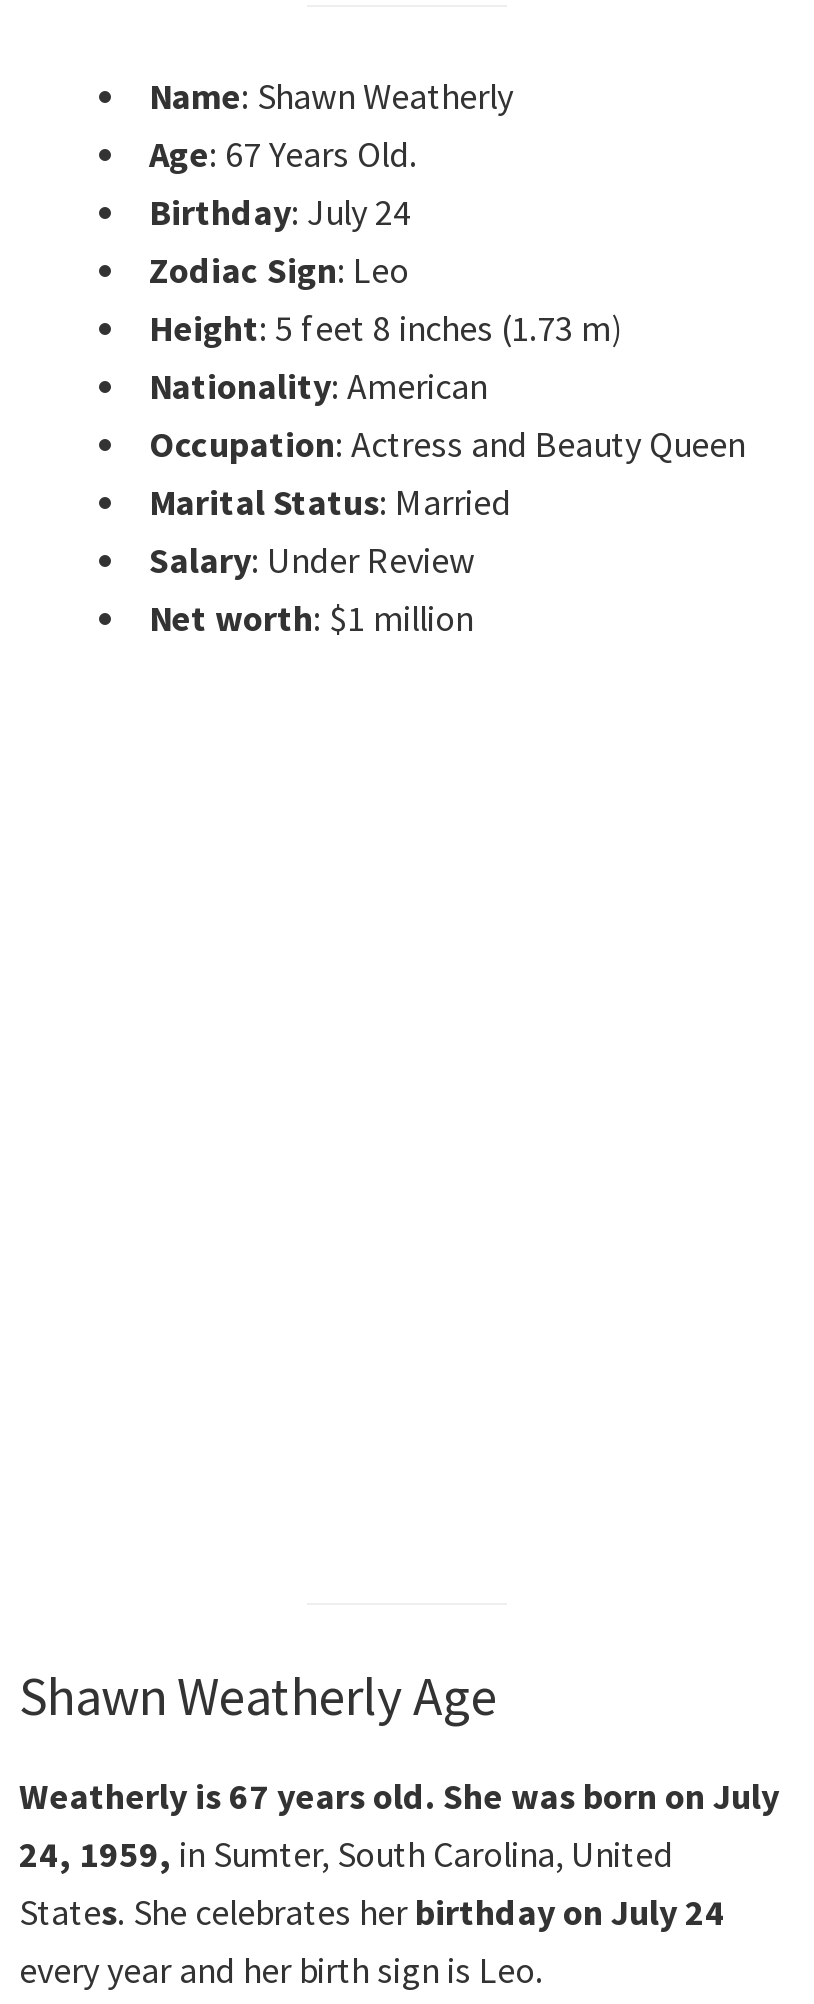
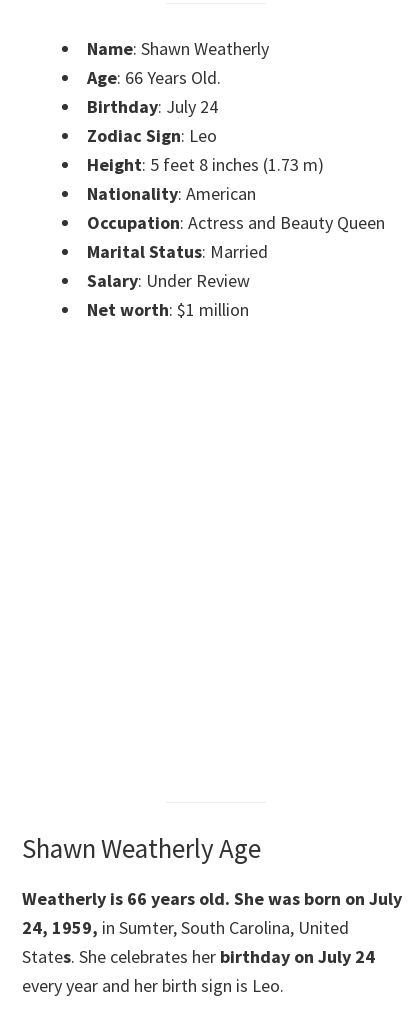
- Age: 67 Years Old.
+ Age: 66 Years Old.

- Weatherly is 67 years old. She was born on July
+ Weatherly is 66 years old. She was born on July
